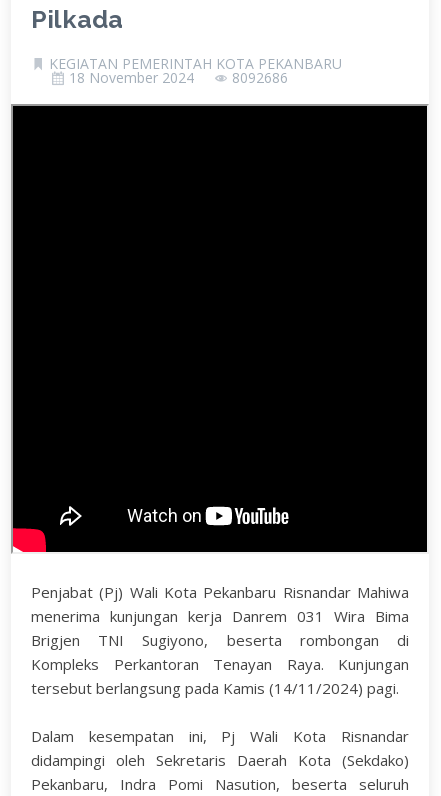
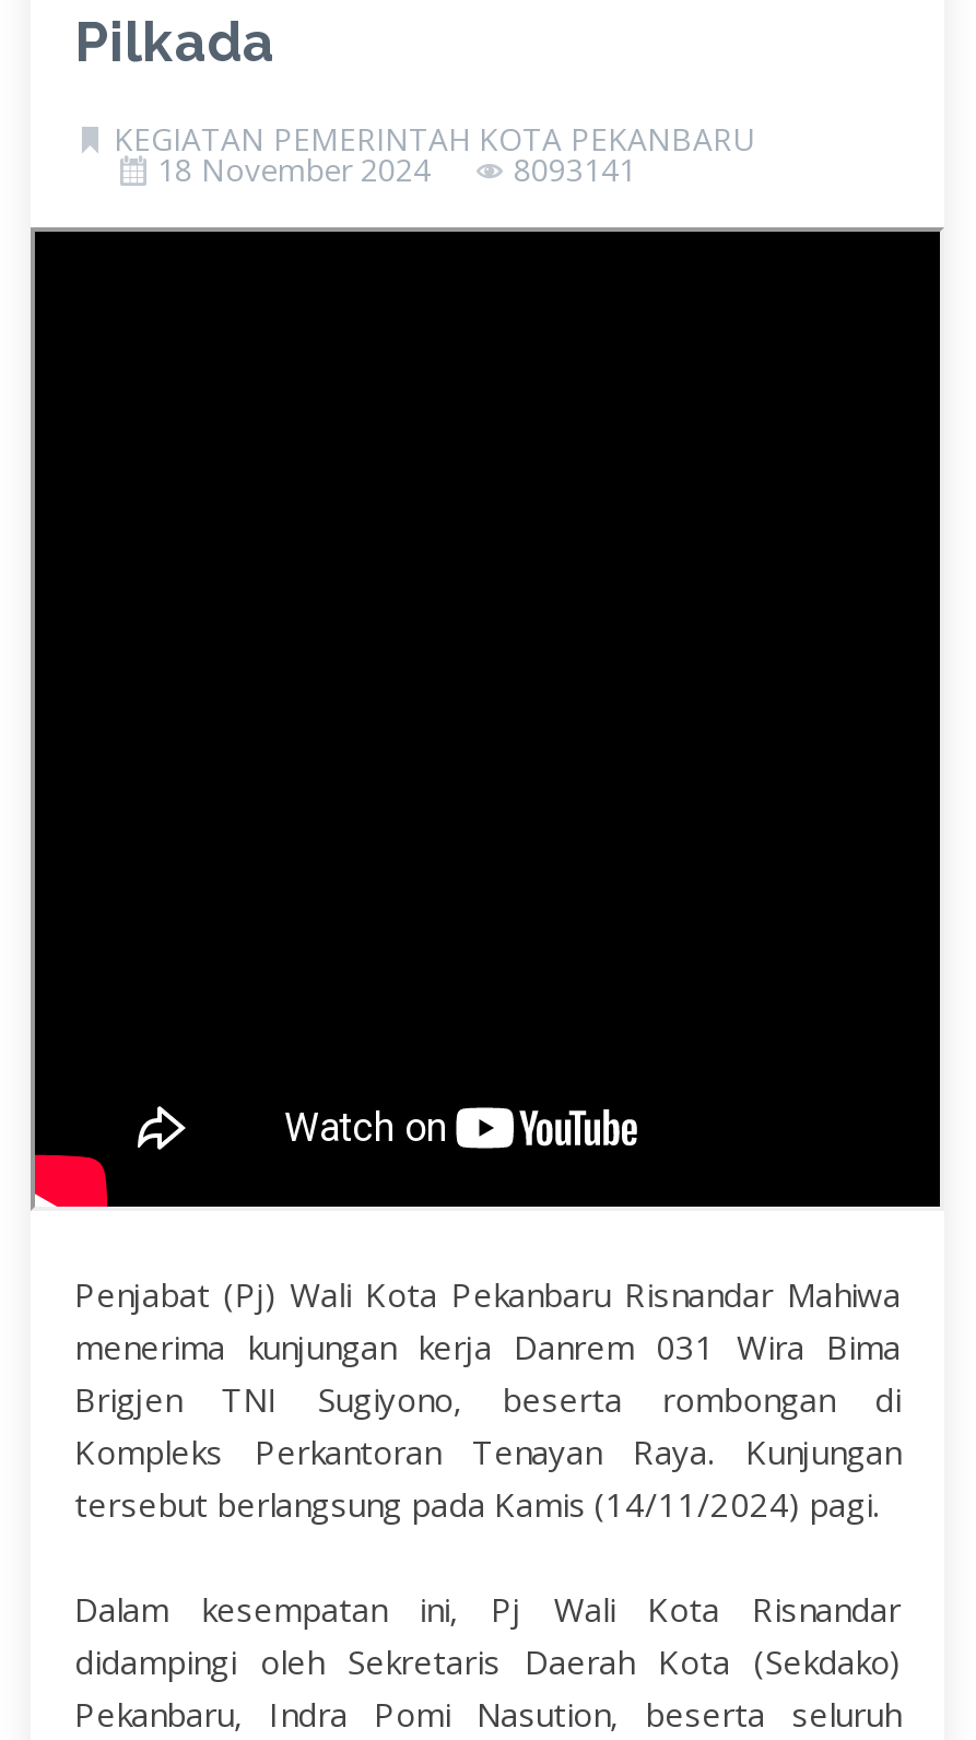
- 18 November 2024 8092686
+ 18 November 2024 8093141
